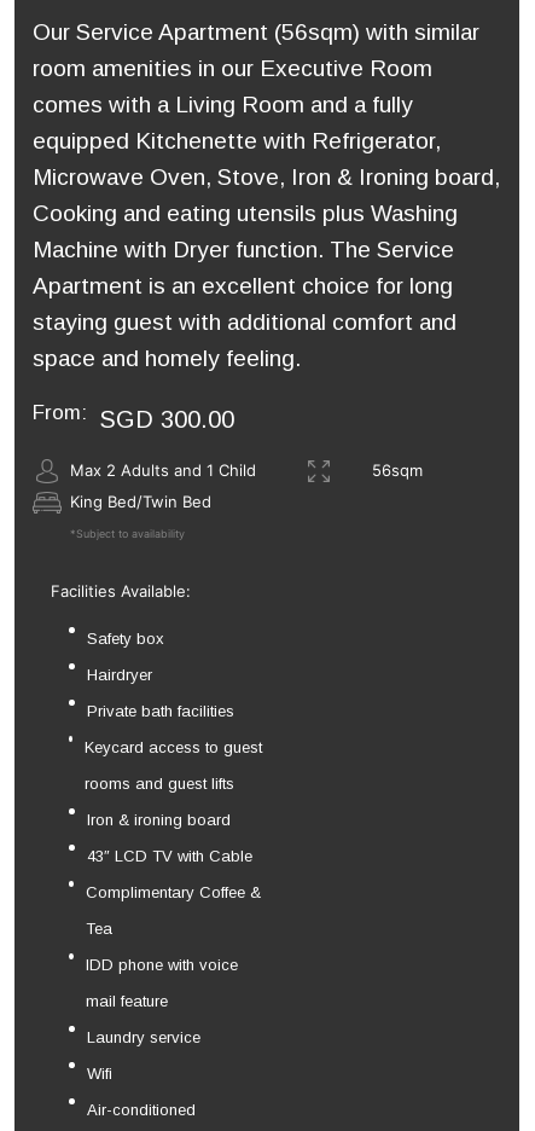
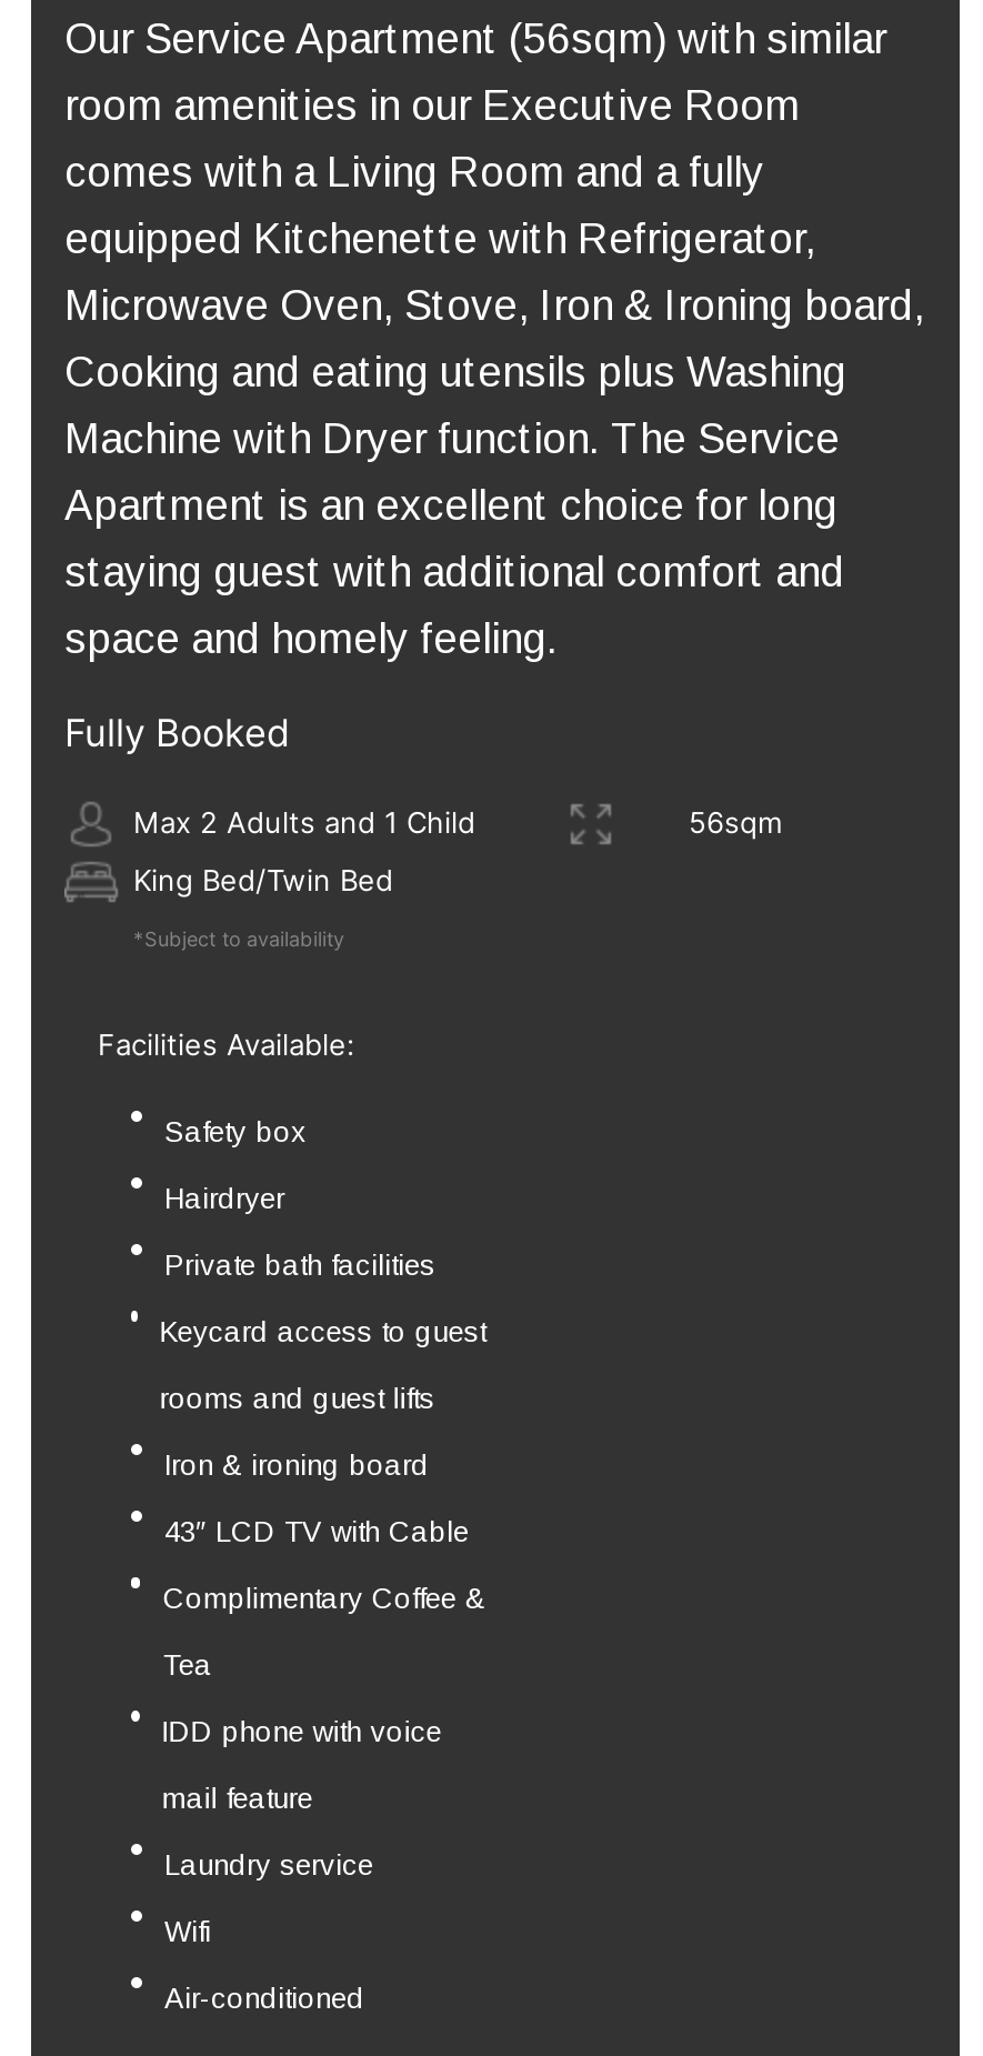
- From: SGD 300.00
+ Fully Booked
